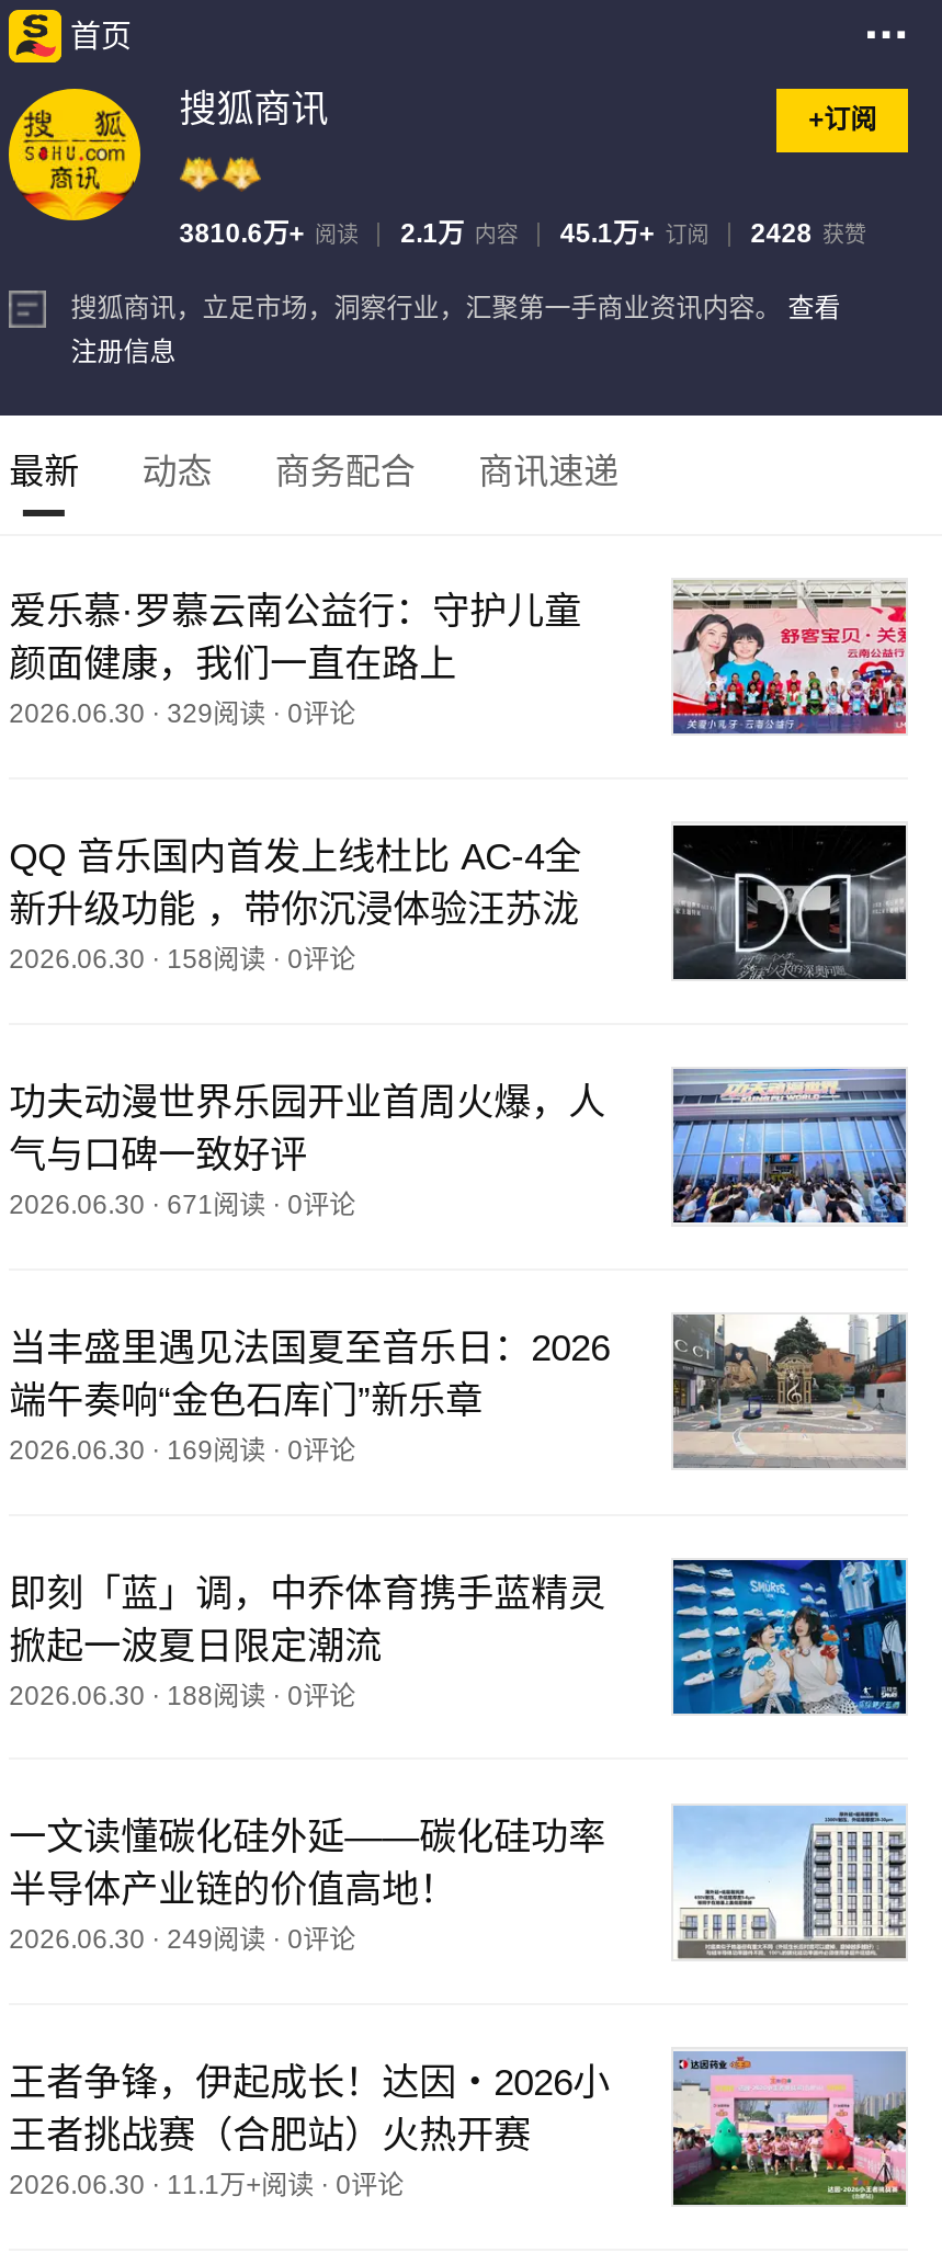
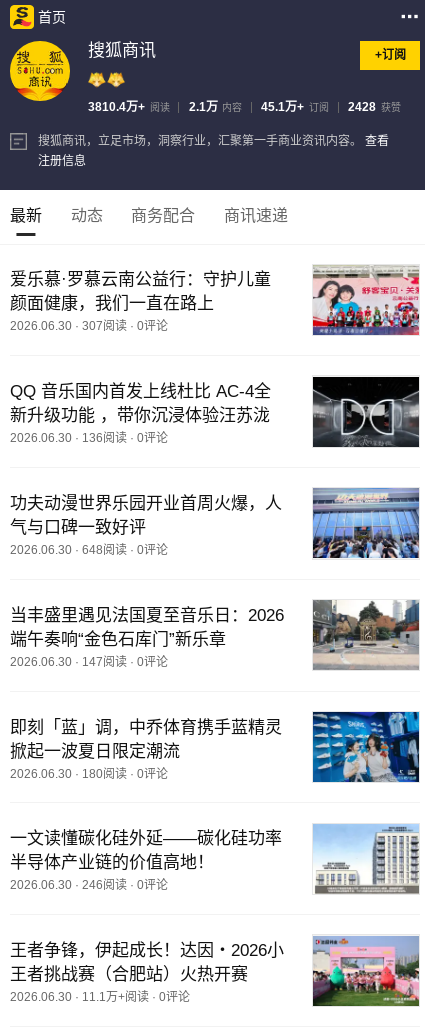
- 3810.6万+ 阅读 2.1万 内容 45.1万+ 订阅 2428 获赞
+ 3810.4万+ 阅读 2.1万 内容 45.1万+ 订阅 2428 获赞

- 2026.06.30 · 329阅读· 0评论
+ 2026.06.30 · 307阅读· 0评论

- 2026.06.30 · 158阅读· 0评论
+ 2026.06.30 · 136阅读· 0评论

- 2026.06.30 · 671阅读· 0评论
+ 2026.06.30 · 648阅读· 0评论

- 2026.06.30 · 169阅读· 0评论
+ 2026.06.30 · 147阅读· 0评论

- 2026.06.30 · 188阅读· 0评论
+ 2026.06.30 · 180阅读· 0评论

- 2026.06.30 · 249阅读· 0评论
+ 2026.06.30 · 246阅读· 0评论
